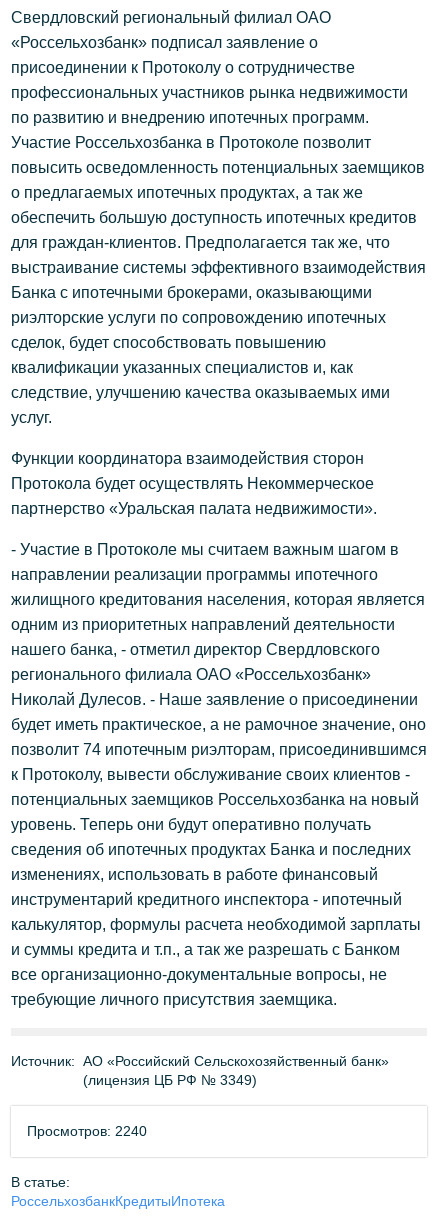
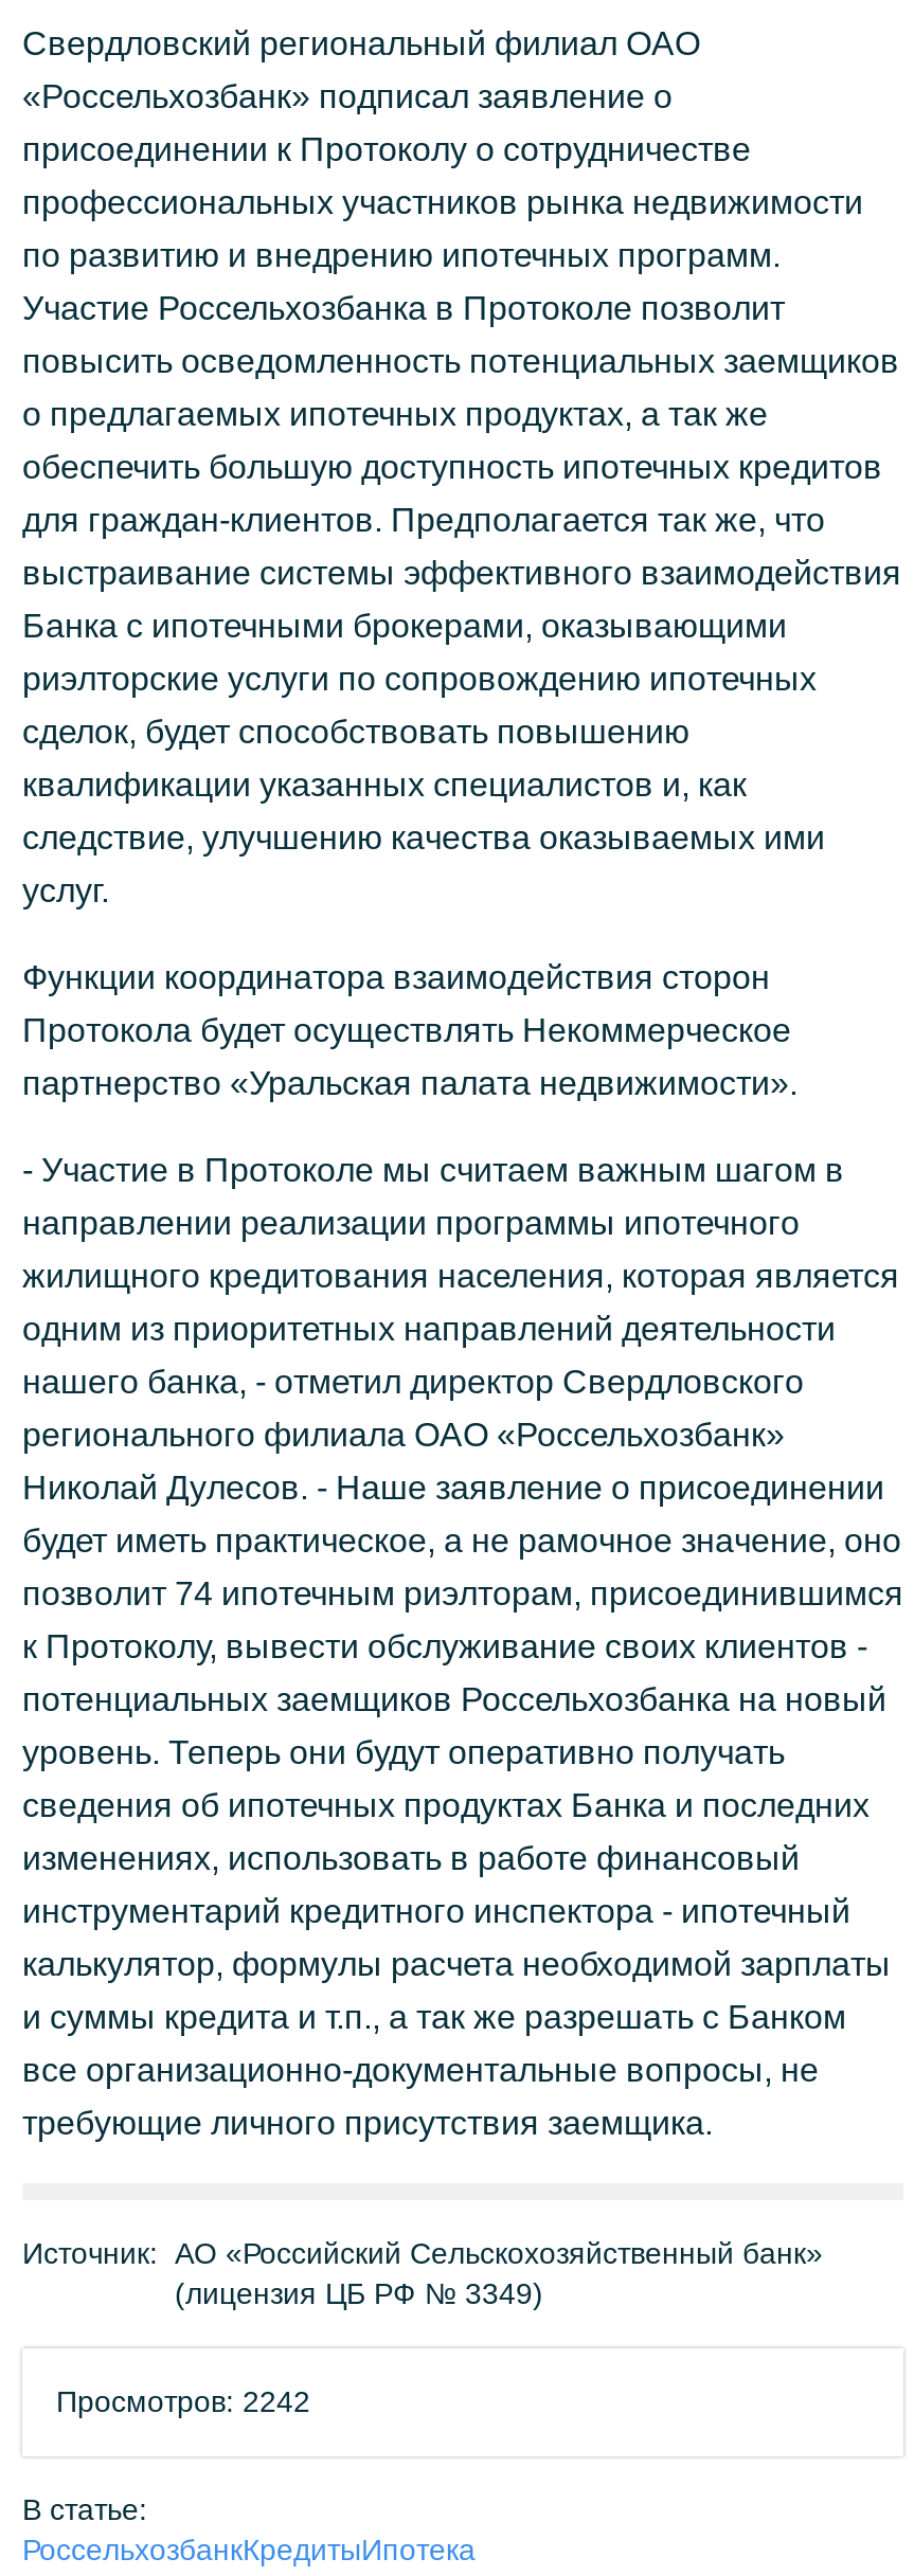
- Просмотров: 2240
+ Просмотров: 2242
